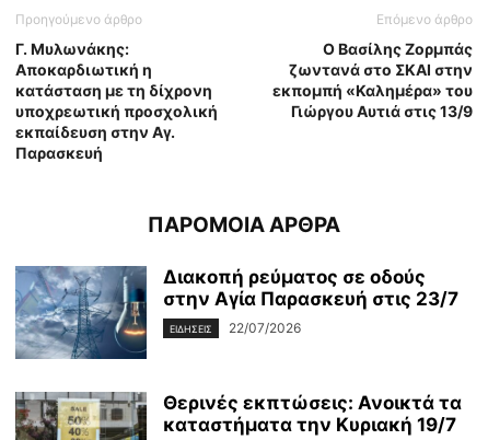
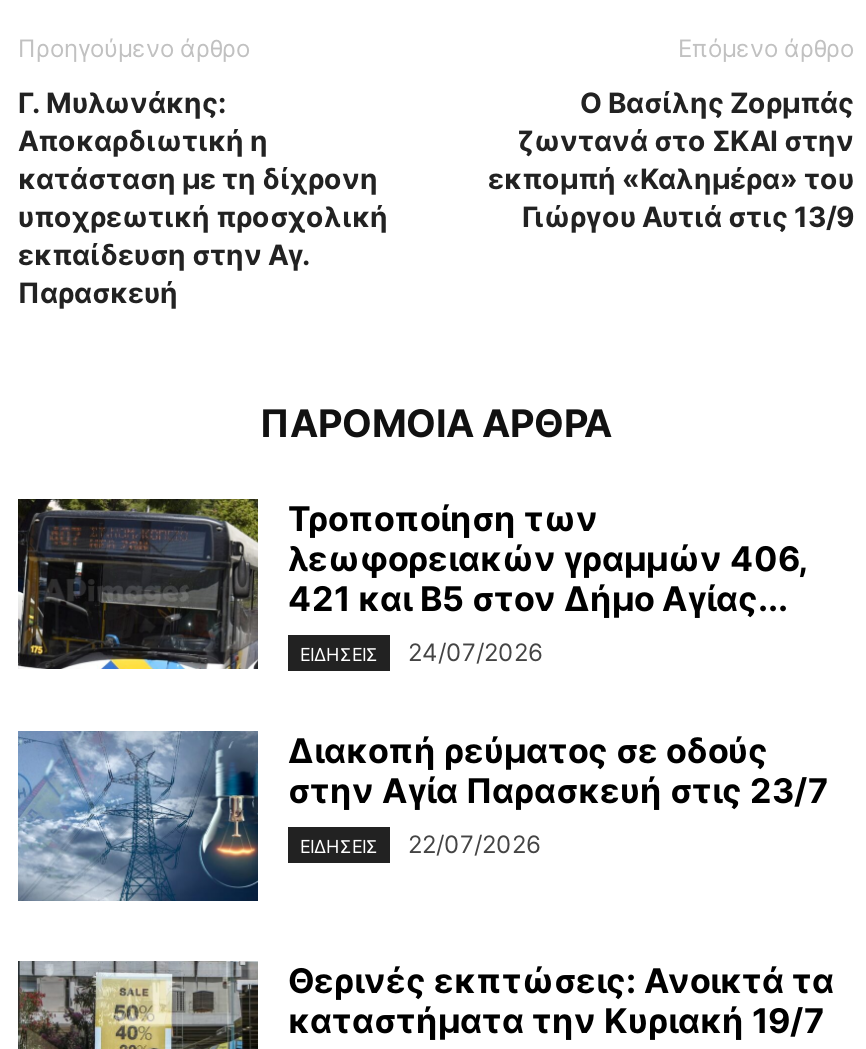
+ [image]
+ Τροποποίηση των
+ λεωφορειακών γραμμών 406,
+ 421 και Β5 στον Δήμο Αγίας...
+ ΕΙΔΗΣΕΙΣ
+ 24/07/2026
